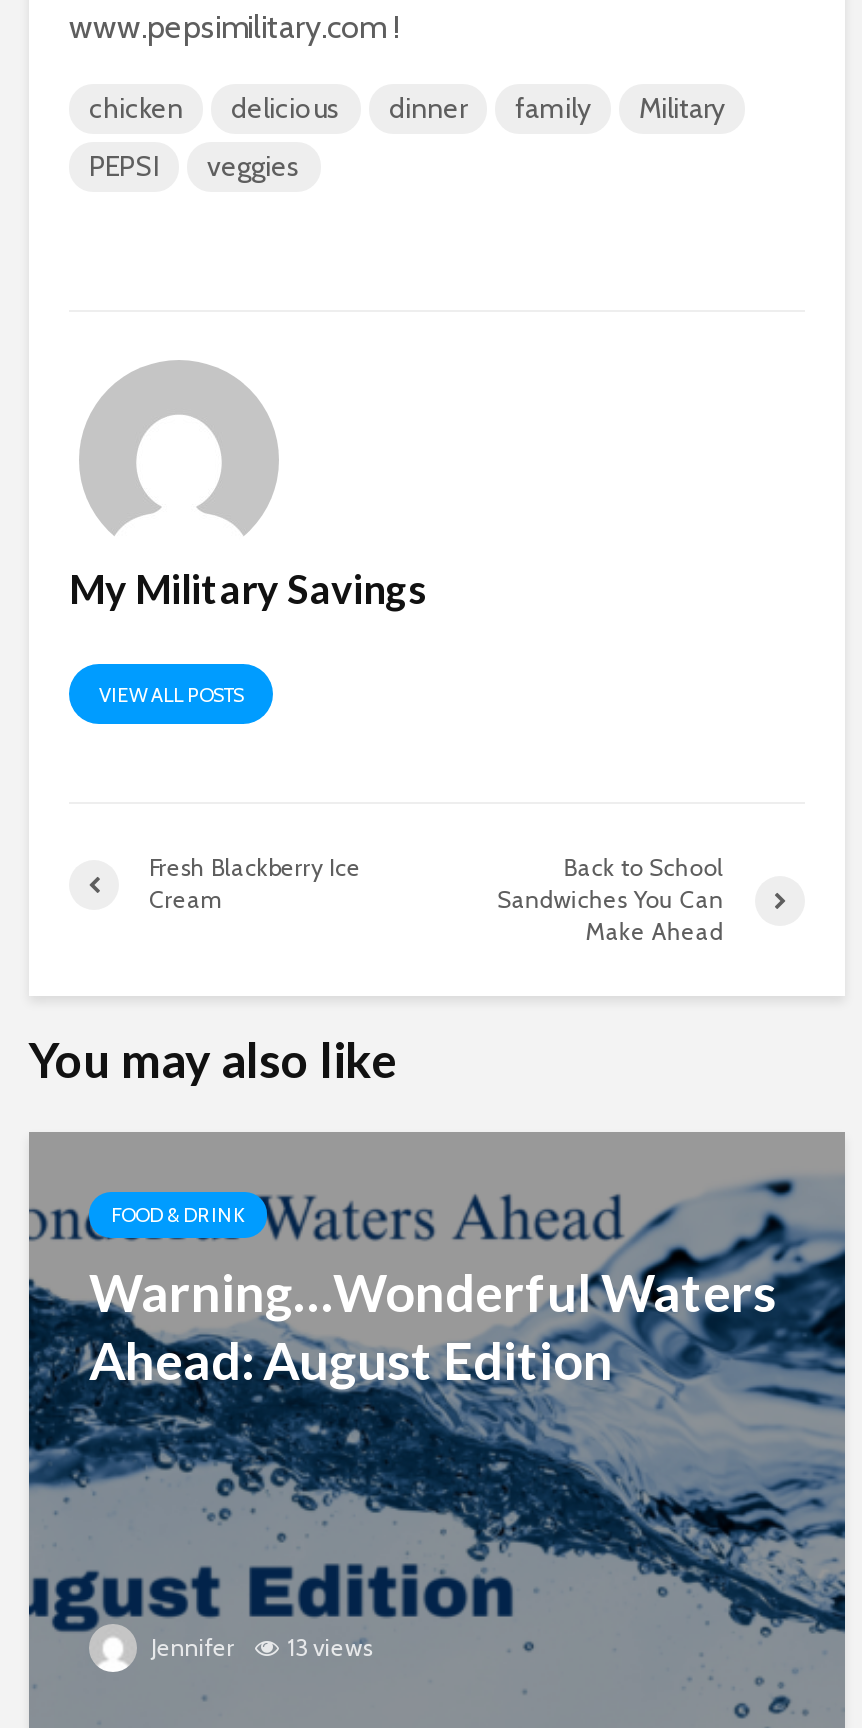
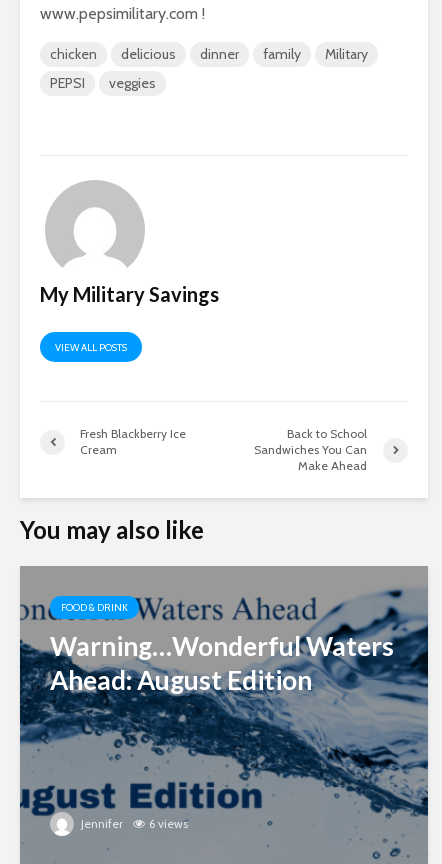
- Jennifer 13 views
+ Jennifer 6 views
